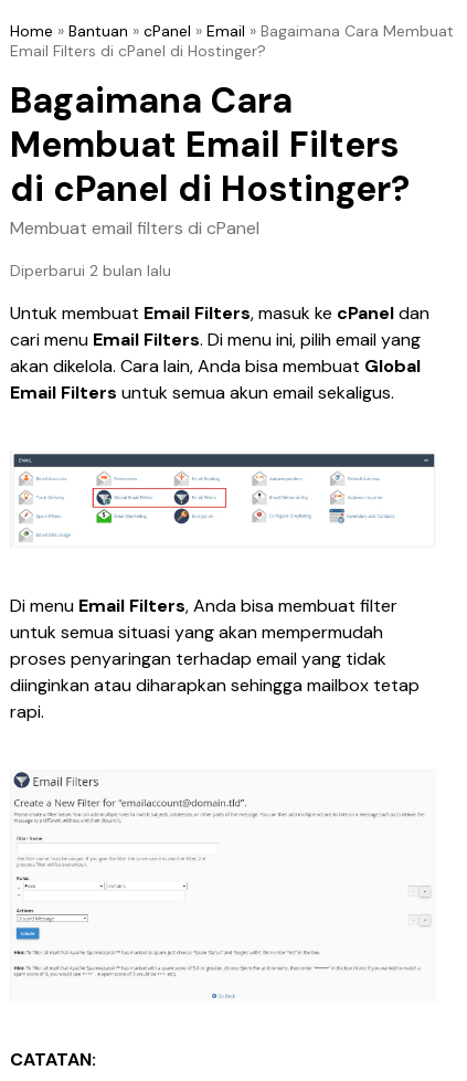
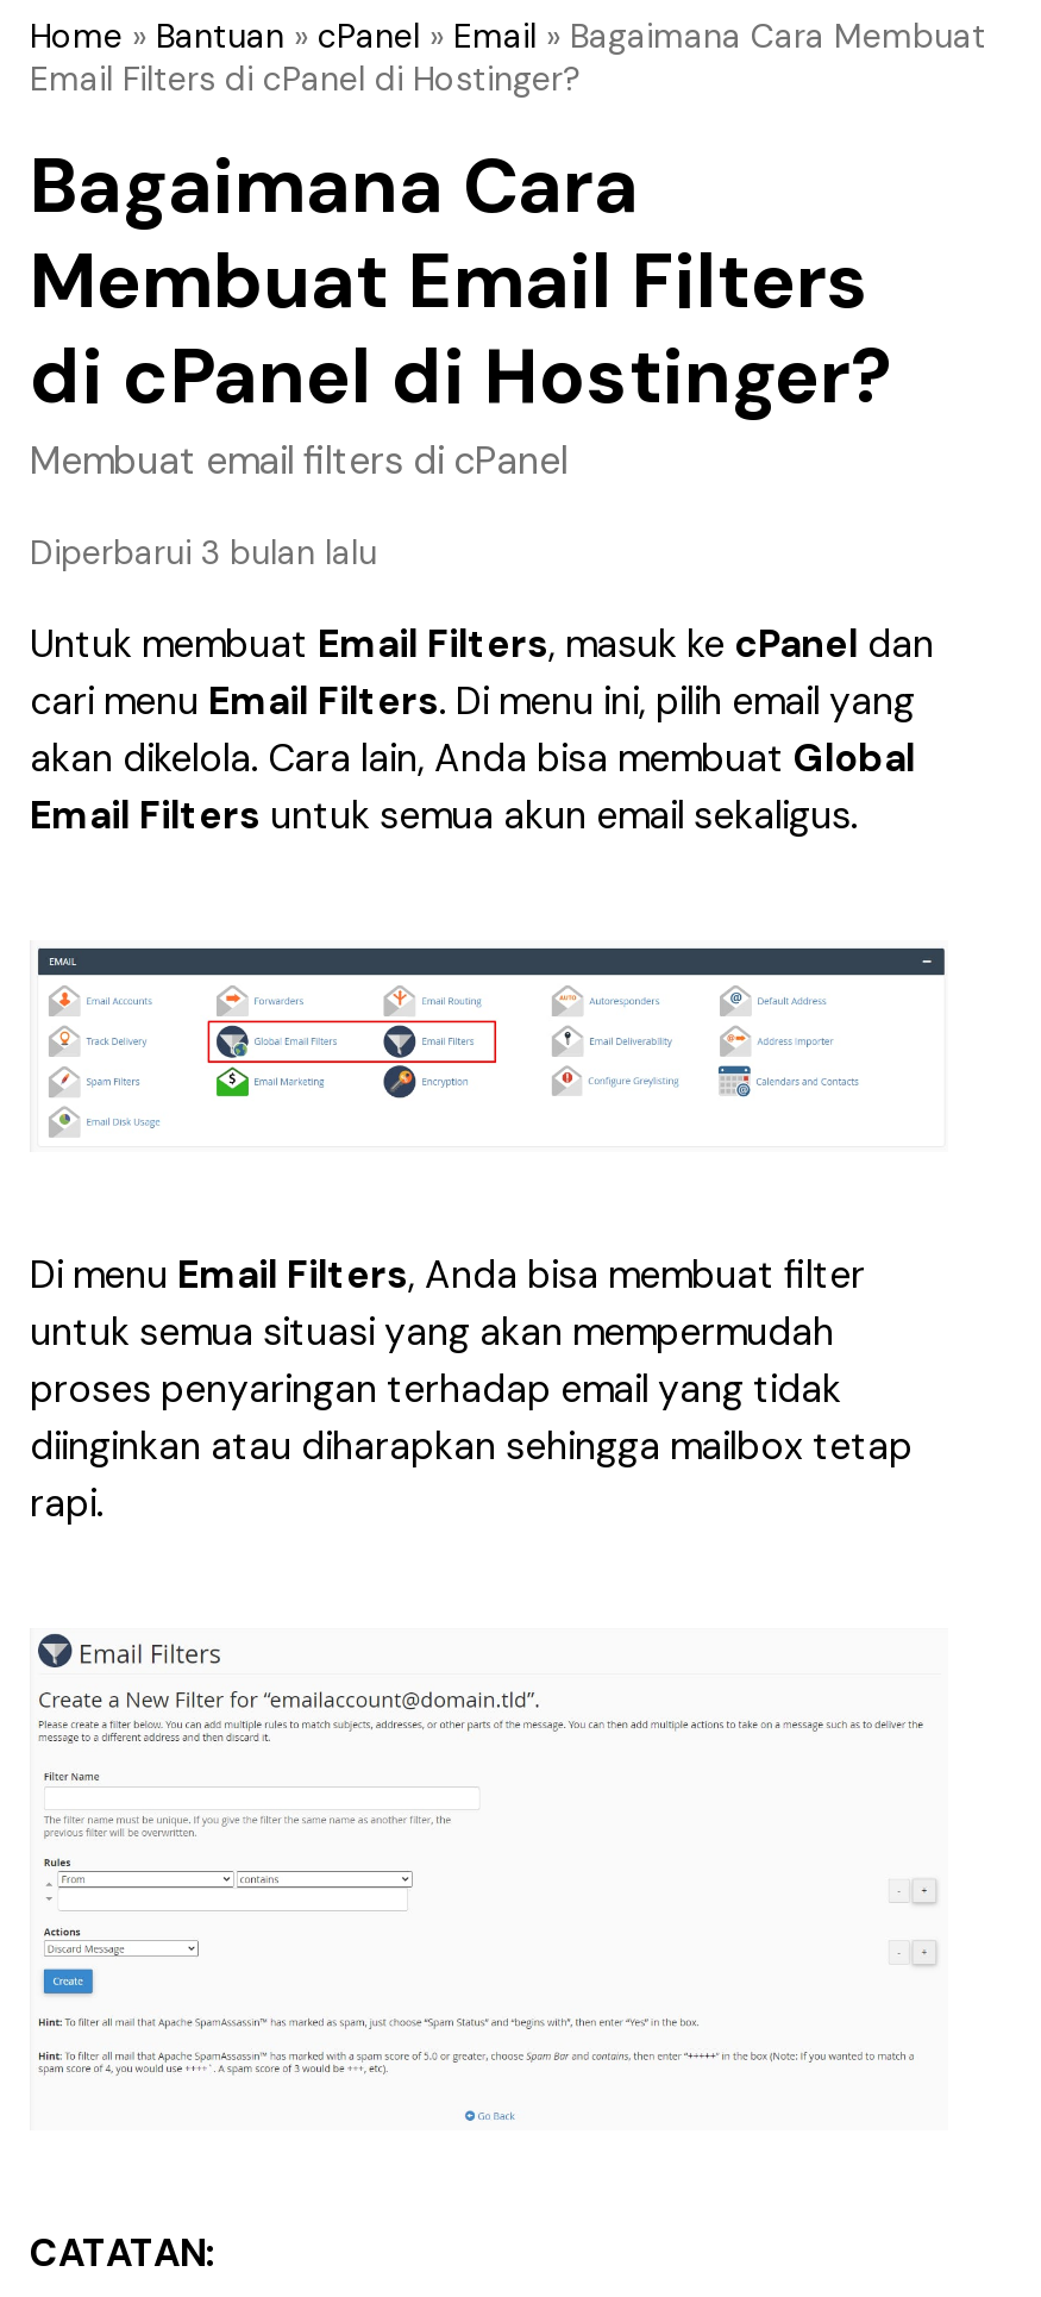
- Diperbarui 2 bulan lalu
+ Diperbarui 3 bulan lalu
